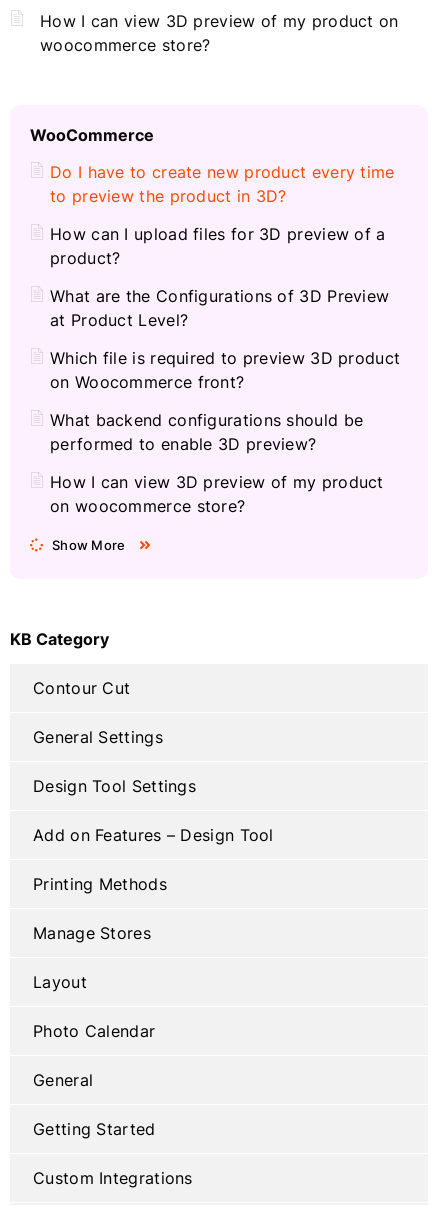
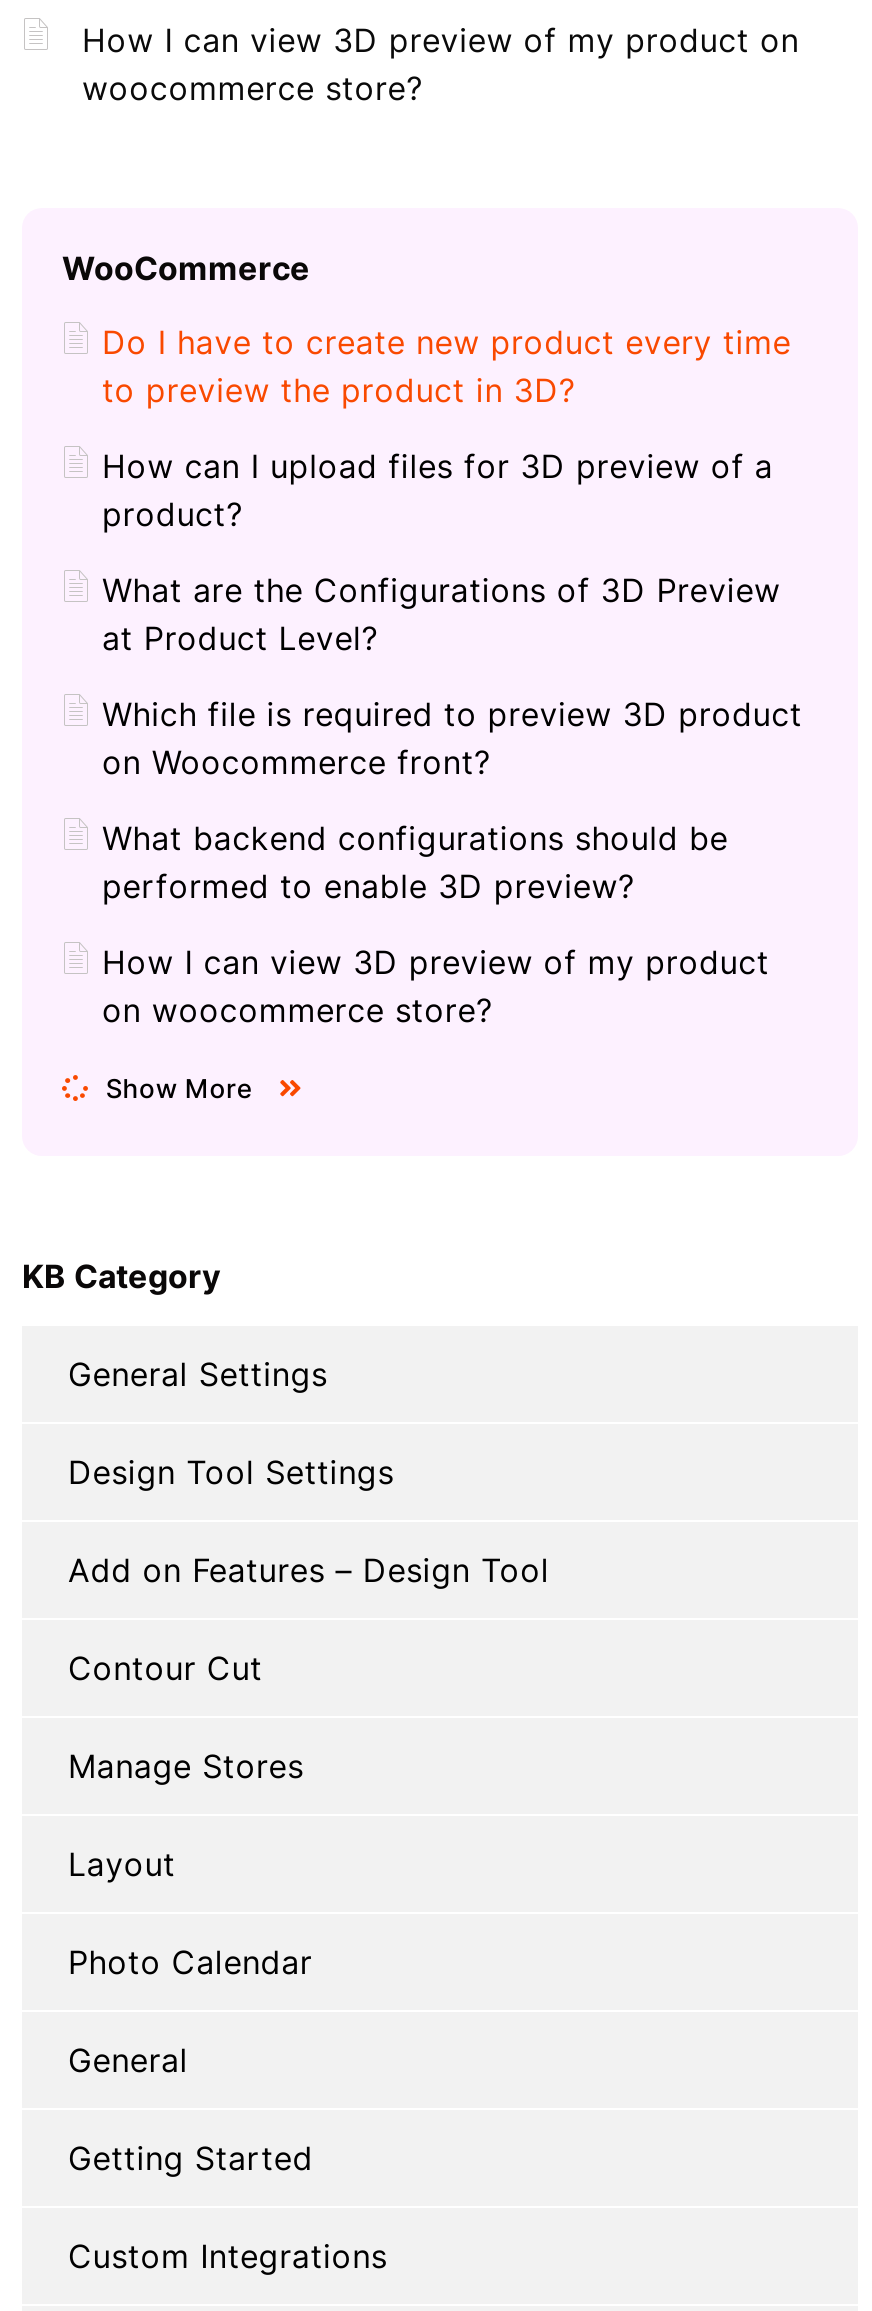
moved down: Contour Cut

- Printing Methods
